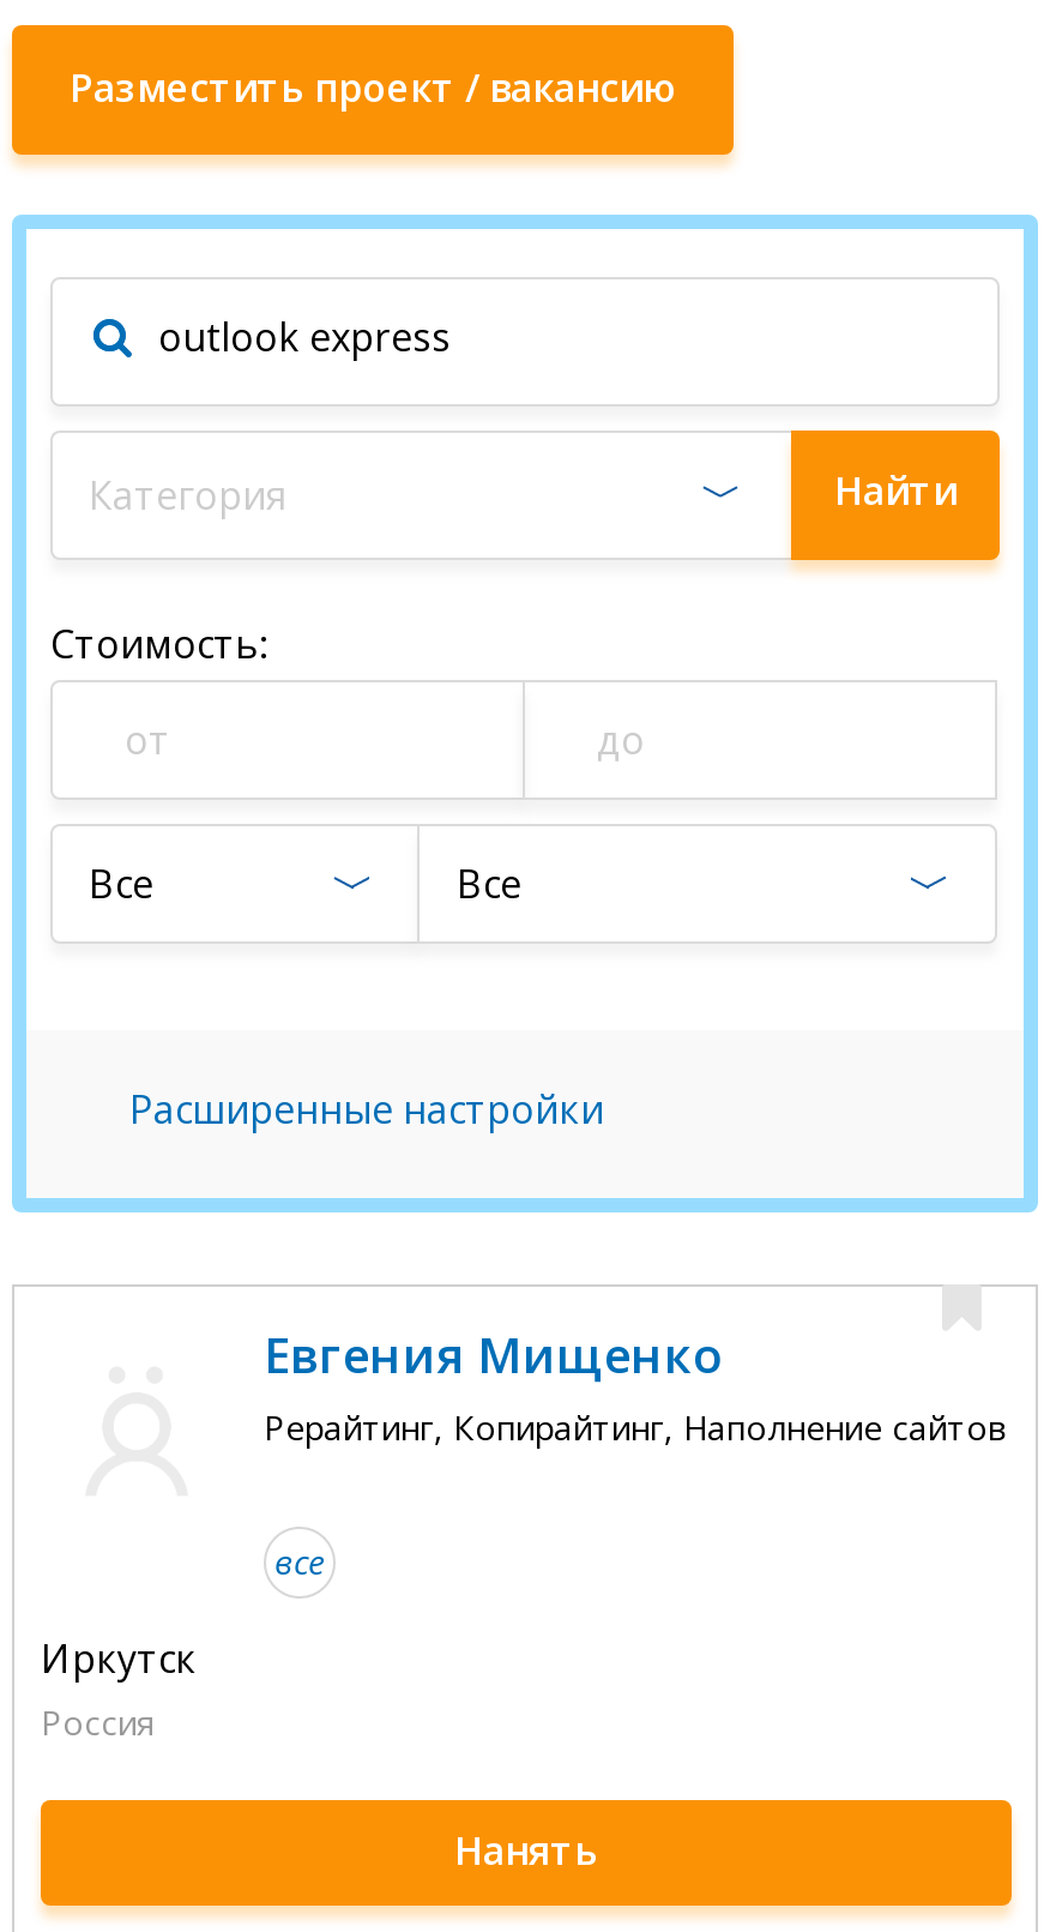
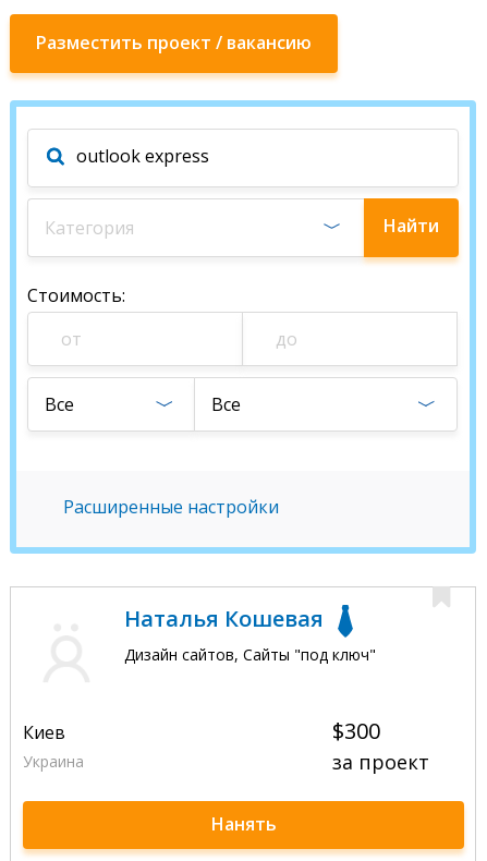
- Евгения Мищенко
- Рерайтинг, Копирайтинг, Наполнение сайтов
+ Наталья Кошевая
+ Дизайн сайтов, Сайты "под ключ"

- все
+ Киев
+ Украина

- Иркутск
- Россия
+ $300
+ за проект
